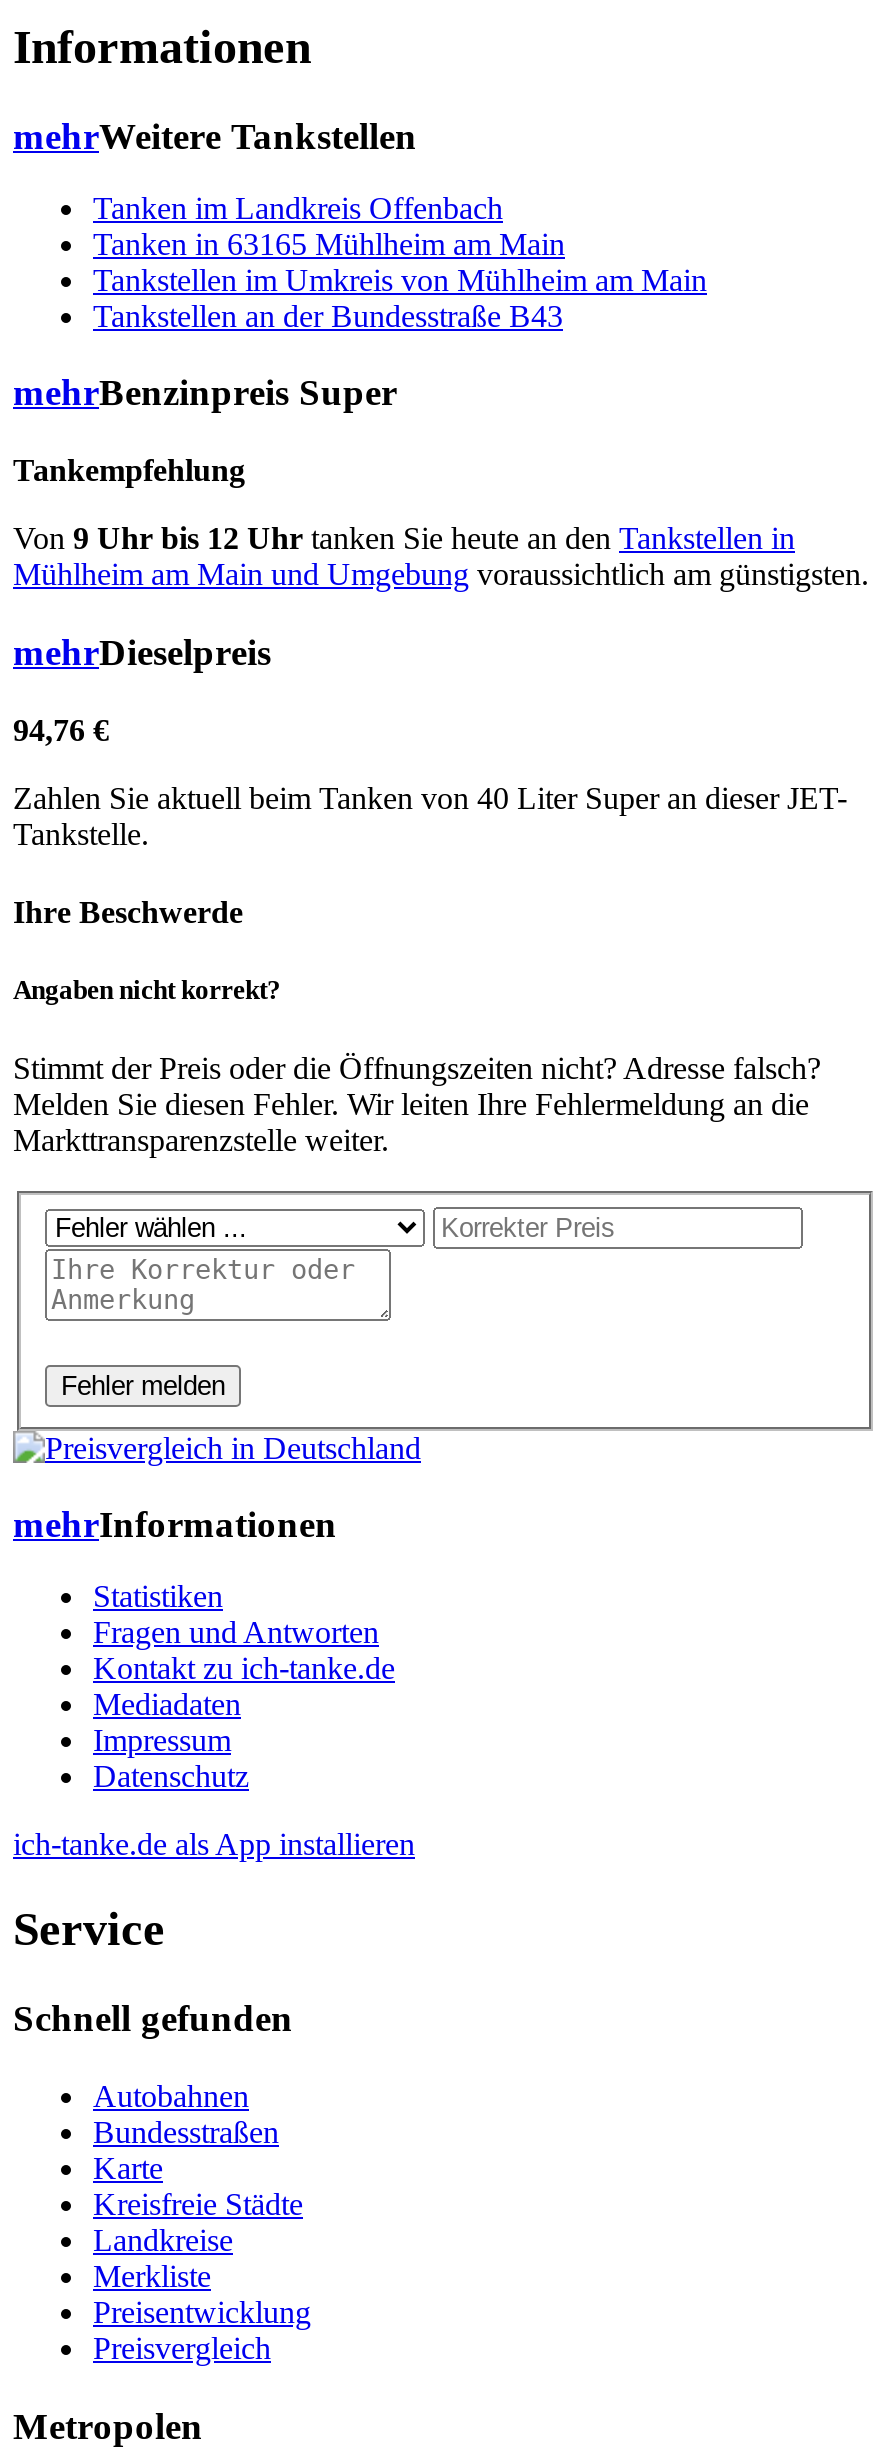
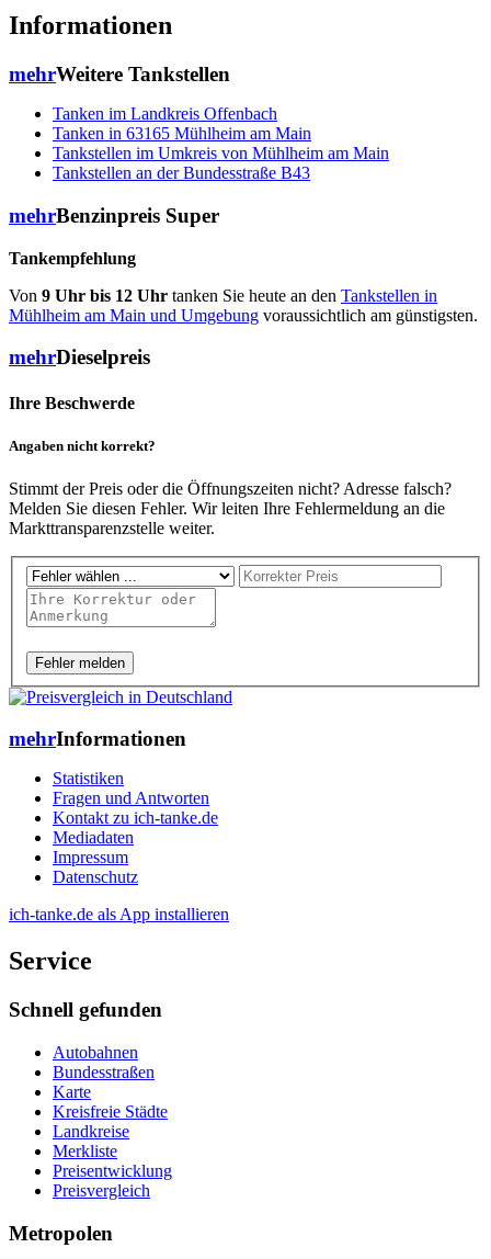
- 94,76 €
- Zahlen Sie aktuell beim Tanken von 40 Liter Super an dieser JET-
- Tankstelle.
